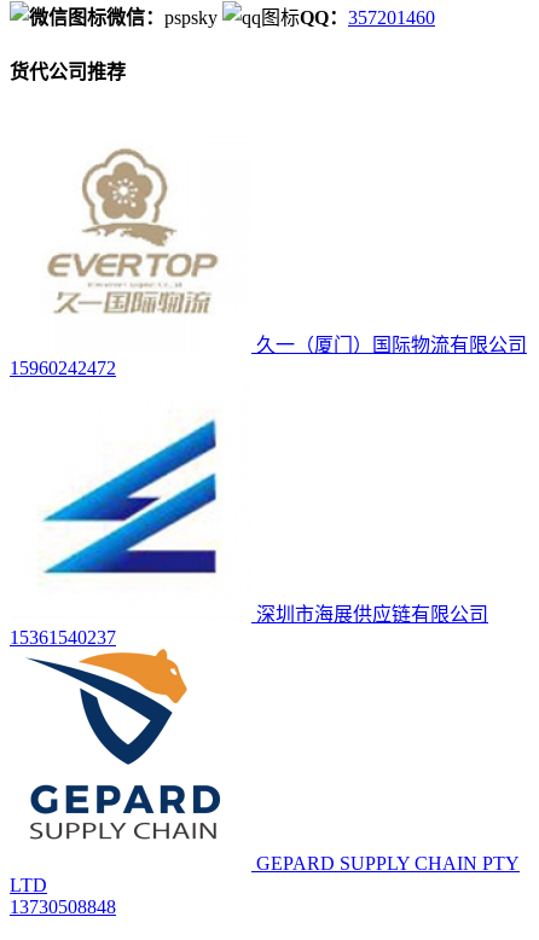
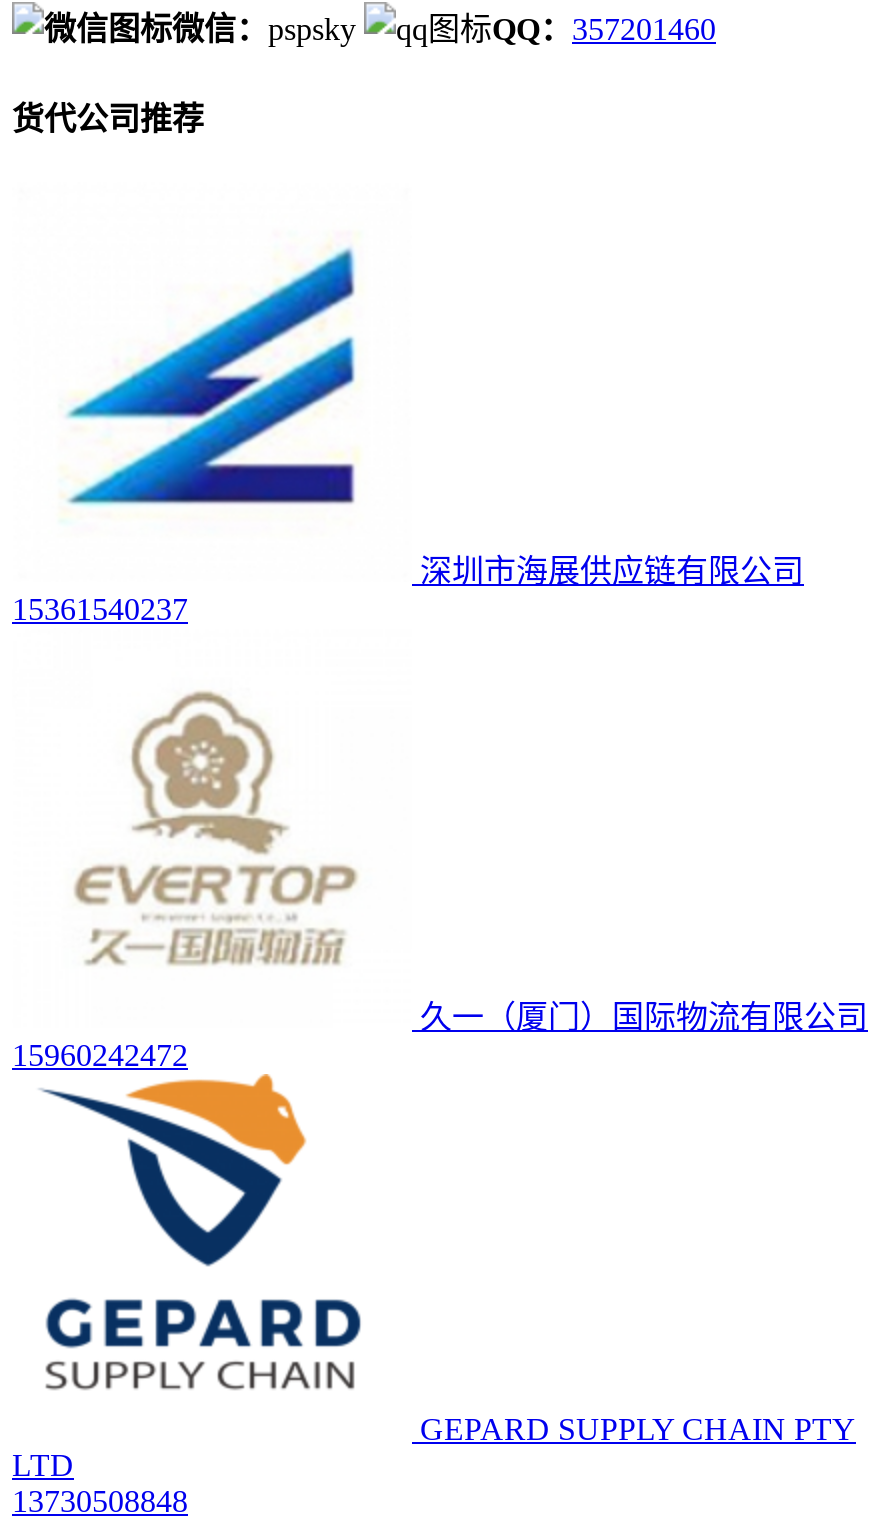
moved down: [image] | 久一（厦门）国际物流有限公司 | 15960242472

moved up: [image] | 深圳市海展供应链有限公司 | 15361540237
